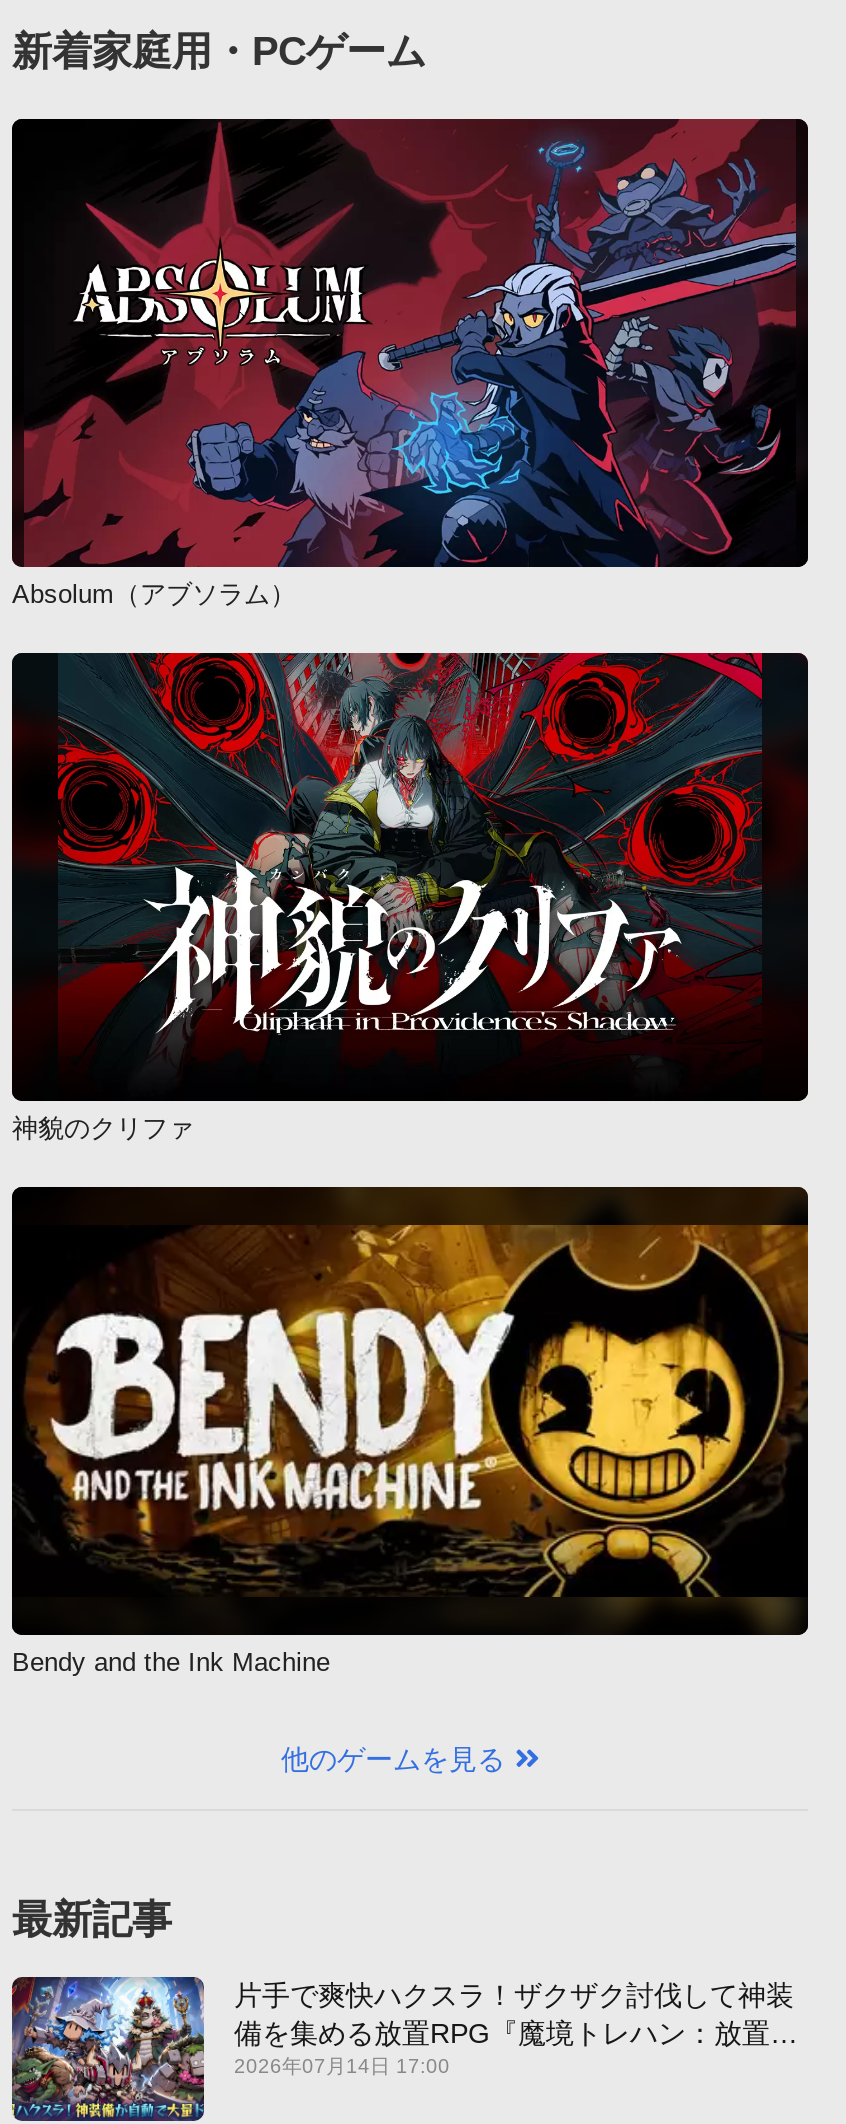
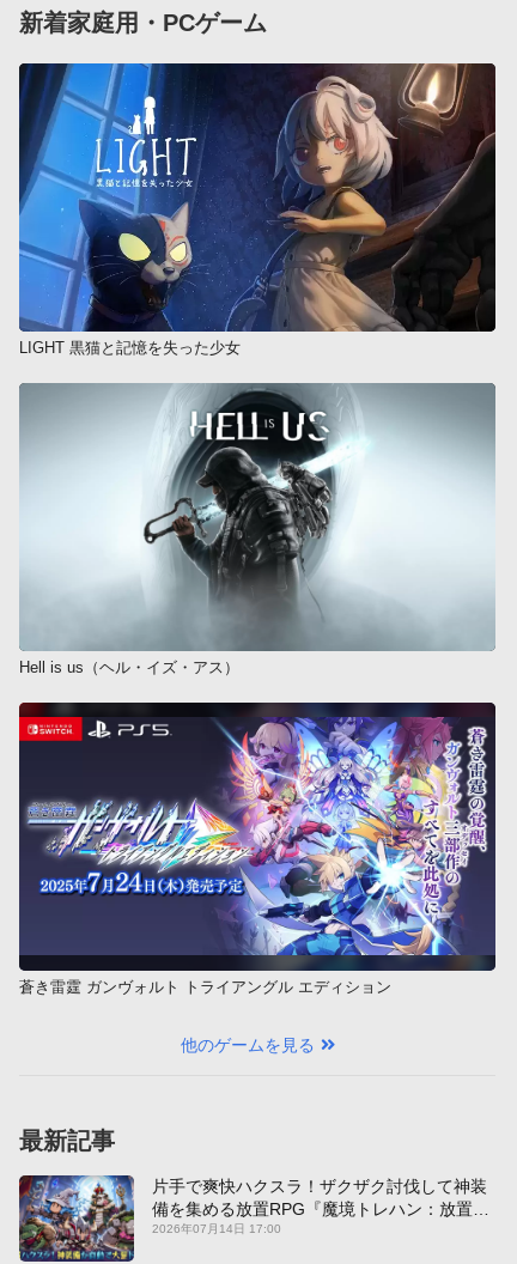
- [image]
- Absolum（アブソラム）
+ [image]
+ LIGHT 黒猫と記憶を失った少女

- [image]
- 神貌のクリファ
+ [image]
+ Hell is us（ヘル・イズ・アス）

- [image]
- Bendy and the Ink Machine
+ [image]
+ 蒼き雷霆 ガンヴォルト トライアングル エディション
